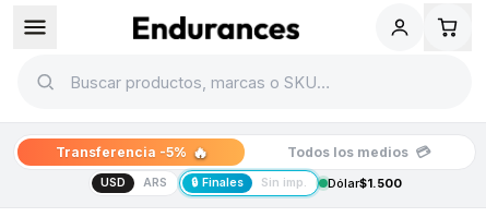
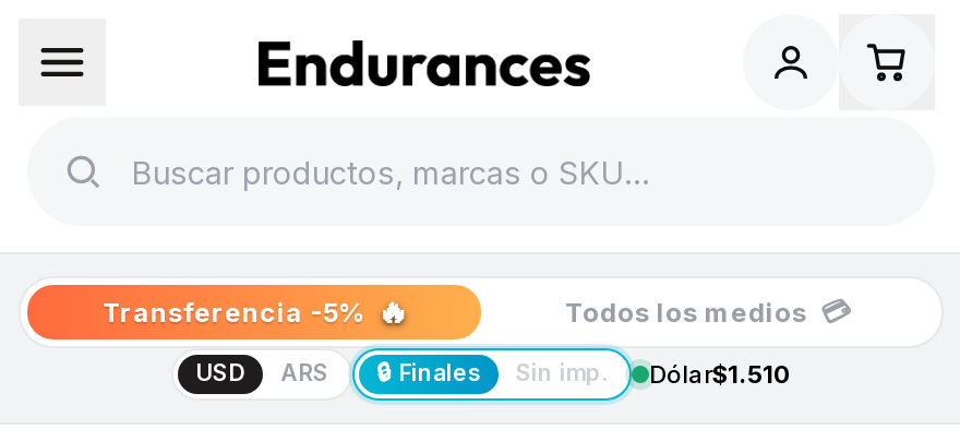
- Dólar $1.500
+ Dólar $1.510
